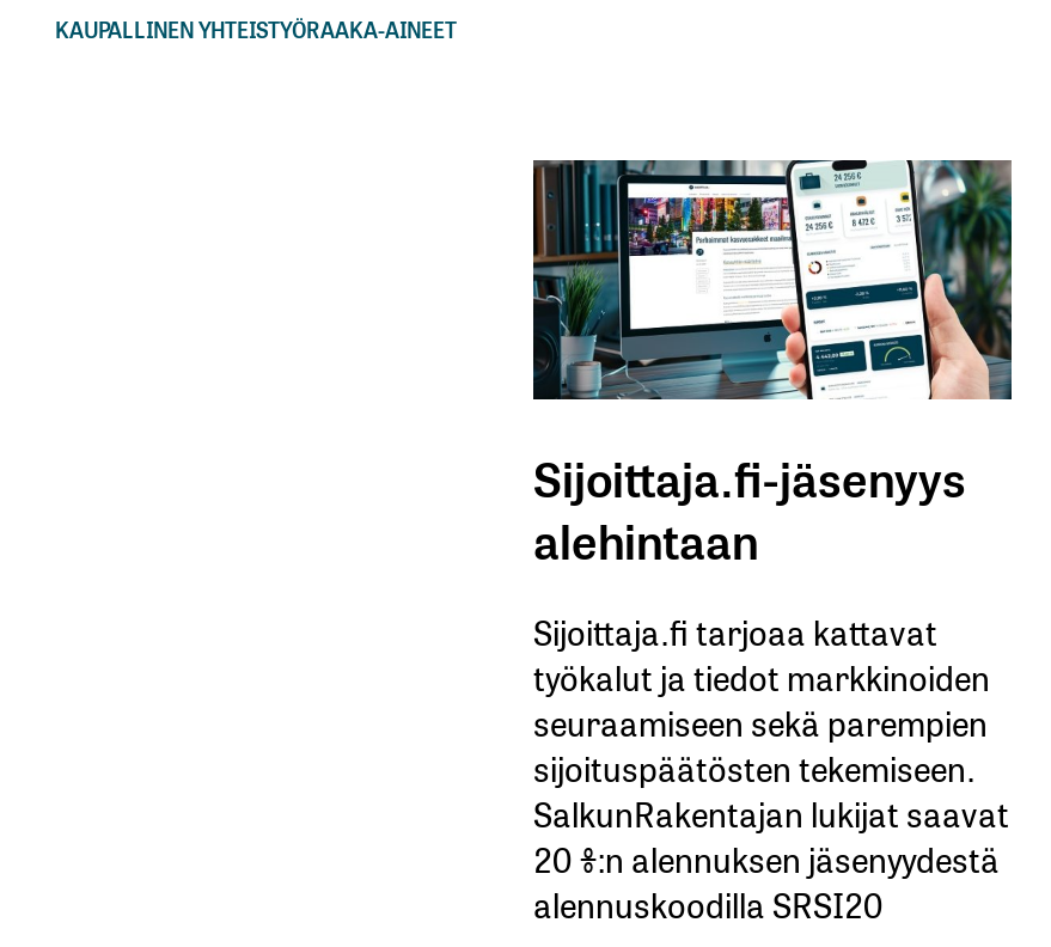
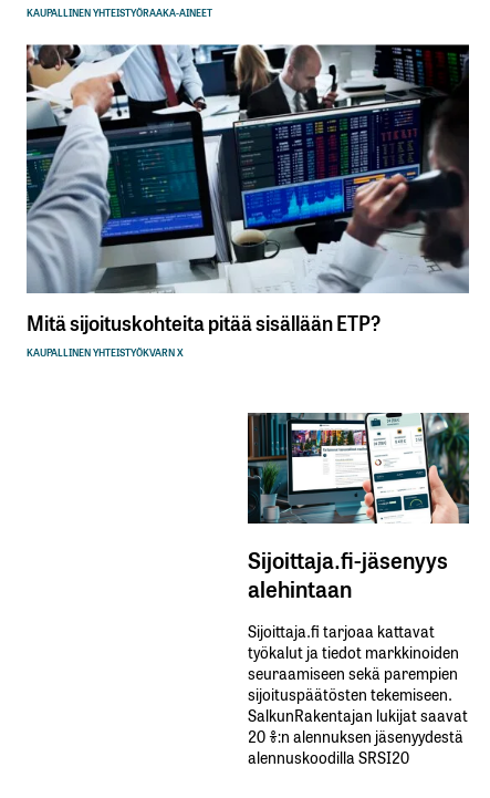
+ [image]
+ Mitä sijoituskohteita pitää sisällään ETP?
+ KAUPALLINEN YHTEISTYÖKVARN X
